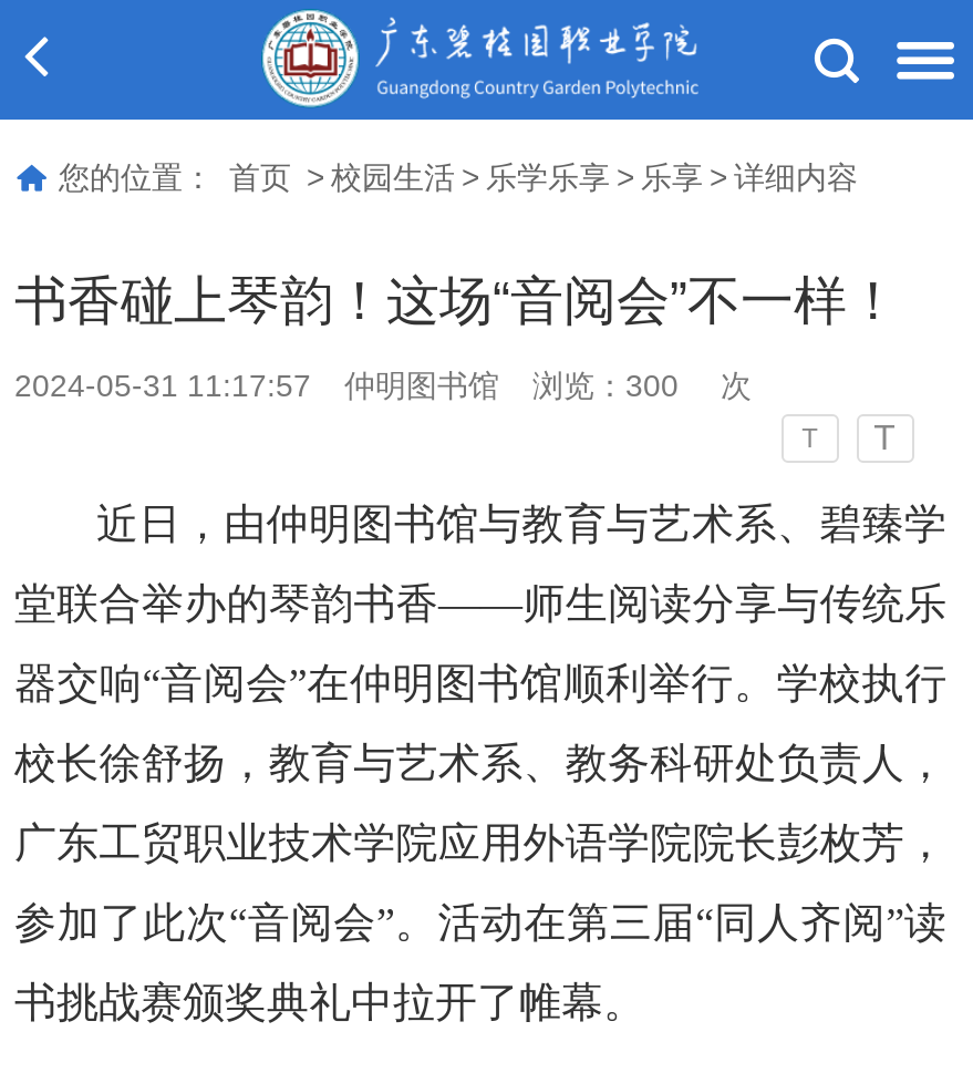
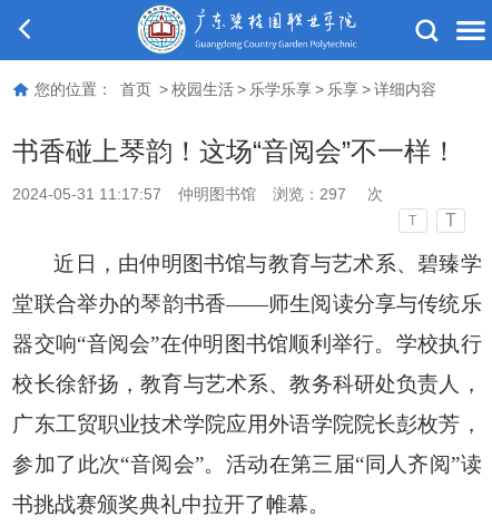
- 2024-05-31 11:17:57 仲明图书馆 浏览：300 次
+ 2024-05-31 11:17:57 仲明图书馆 浏览：297 次
